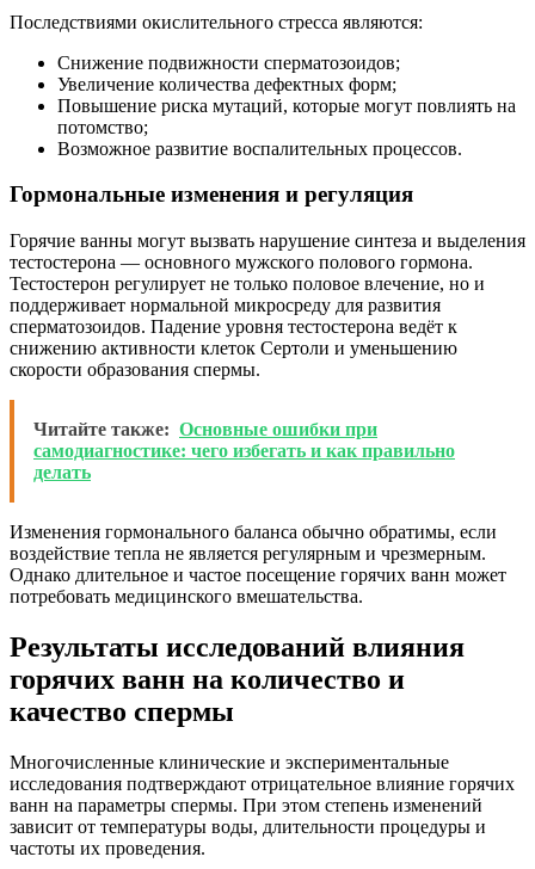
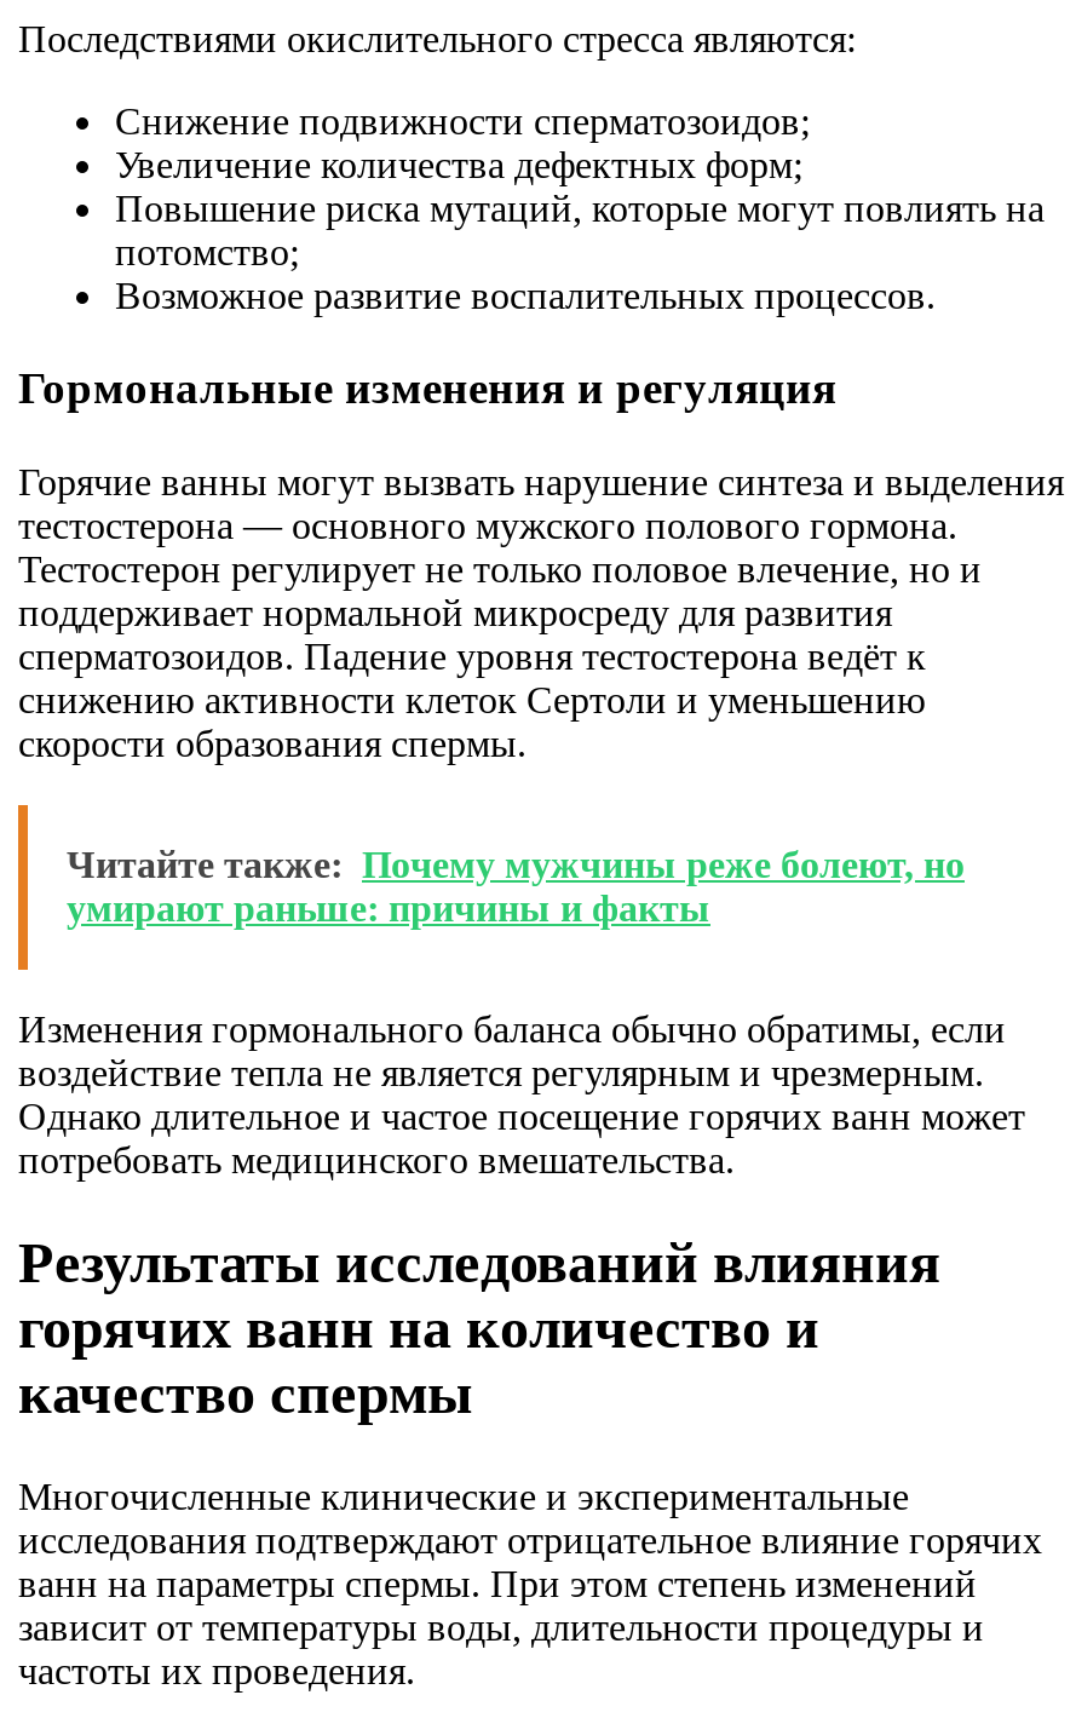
- Читайте также: Основные ошибки при
- самодиагностике: чего избегать и как правильно
- делать
+ Читайте также: Почему мужчины реже болеют, но
+ умирают раньше: причины и факты
